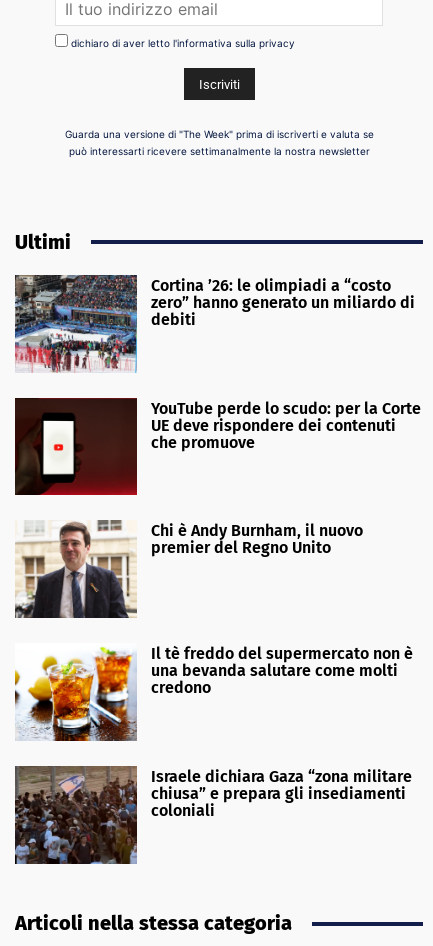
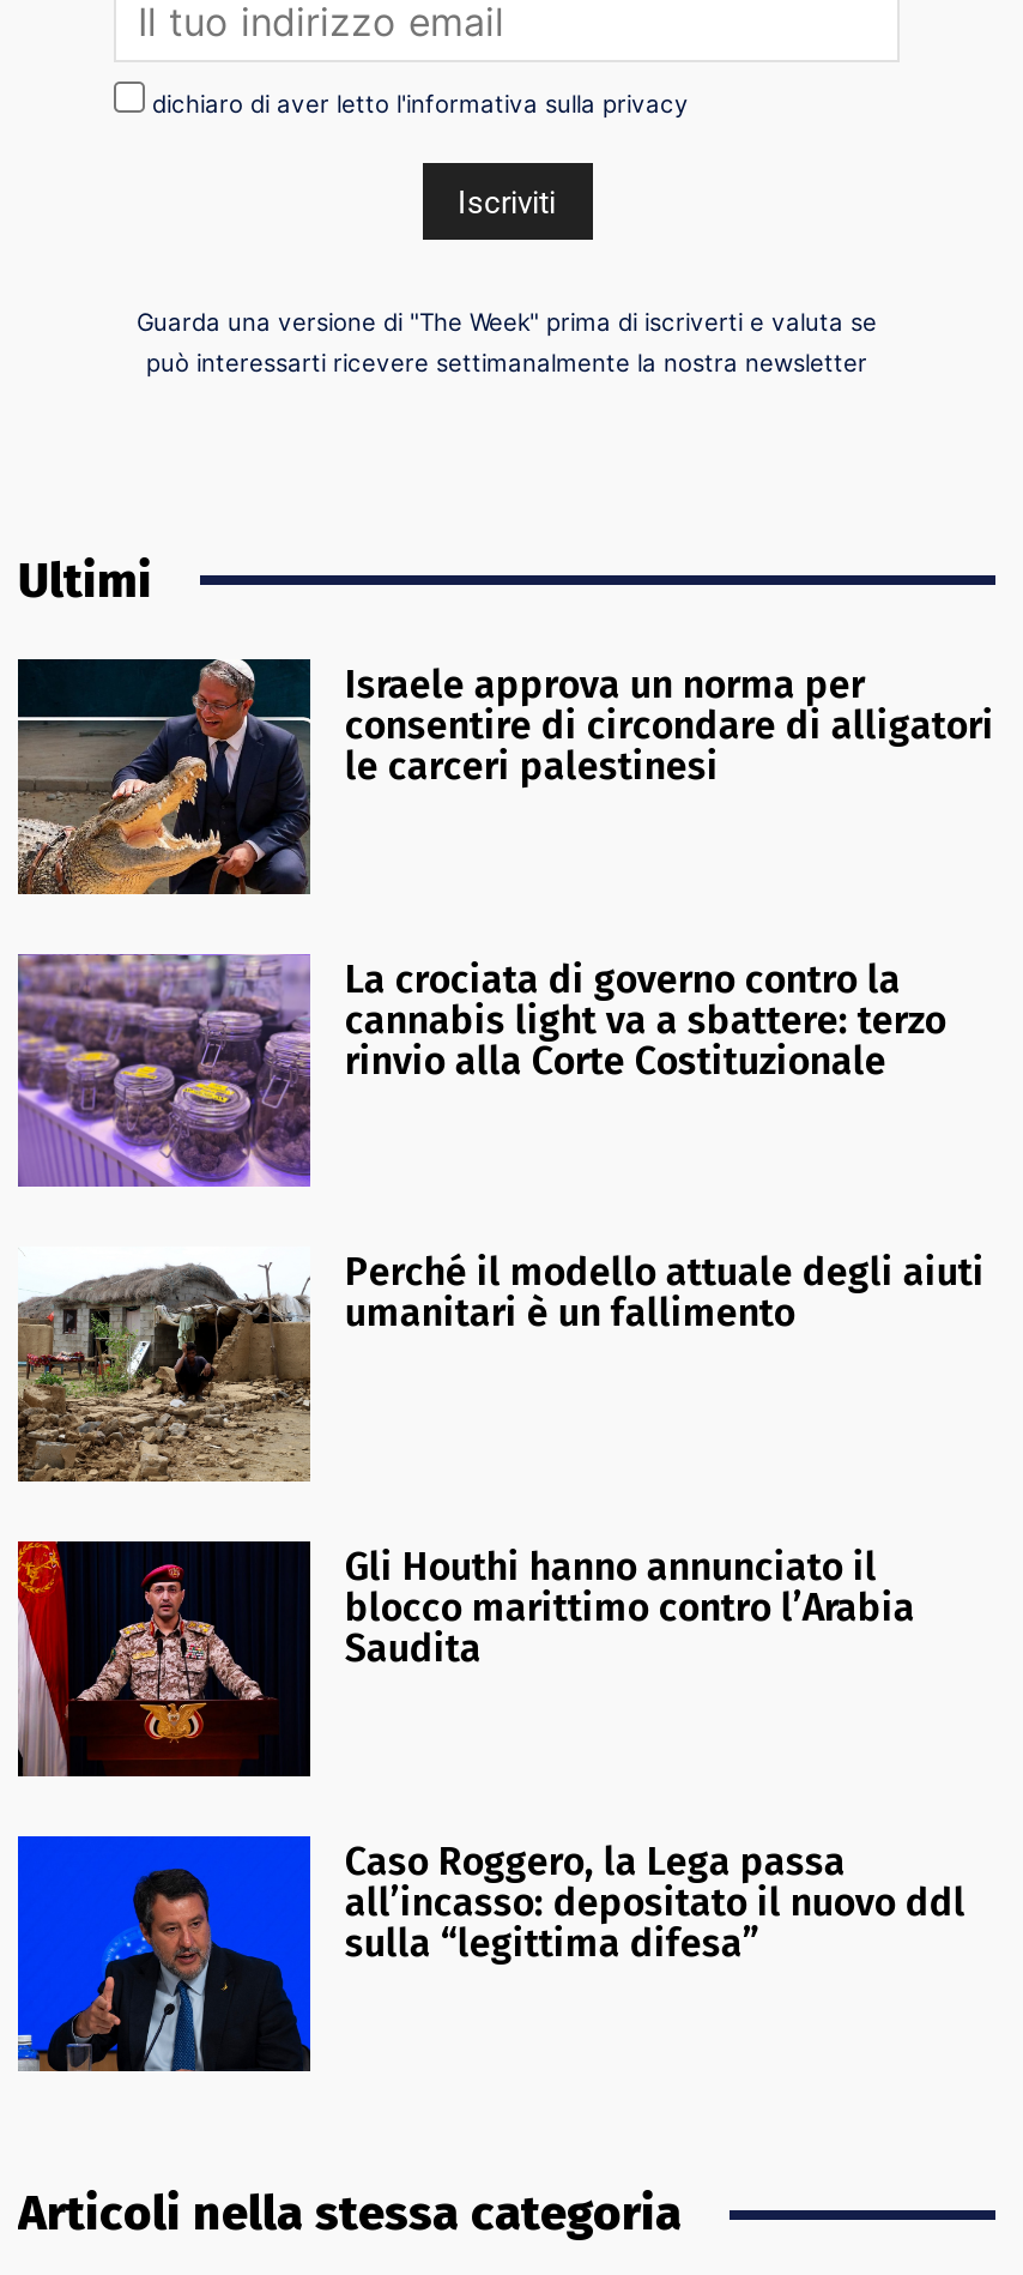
- [image]
- Cortina ’26: le olimpiadi a “costo
- zero” hanno generato un miliardo di
- debiti
+ [image]
+ Israele approva un norma per
+ consentire di circondare di alligatori
+ le carceri palestinesi

- [image]
- YouTube perde lo scudo: per la Corte
- UE deve rispondere dei contenuti
- che promuove
+ [image]
+ La crociata di governo contro la
+ cannabis light va a sbattere: terzo
+ rinvio alla Corte Costituzionale

- [image]
- Chi è Andy Burnham, il nuovo
- premier del Regno Unito
+ [image]
+ Perché il modello attuale degli aiuti
+ umanitari è un fallimento

- [image]
- Il tè freddo del supermercato non è
- una bevanda salutare come molti
- credono
+ [image]
+ Gli Houthi hanno annunciato il
+ blocco marittimo contro l’Arabia
+ Saudita

- [image]
- Israele dichiara Gaza “zona militare
- chiusa” e prepara gli insediamenti
- coloniali
+ [image]
+ Caso Roggero, la Lega passa
+ all’incasso: depositato il nuovo ddl
+ sulla “legittima difesa”
